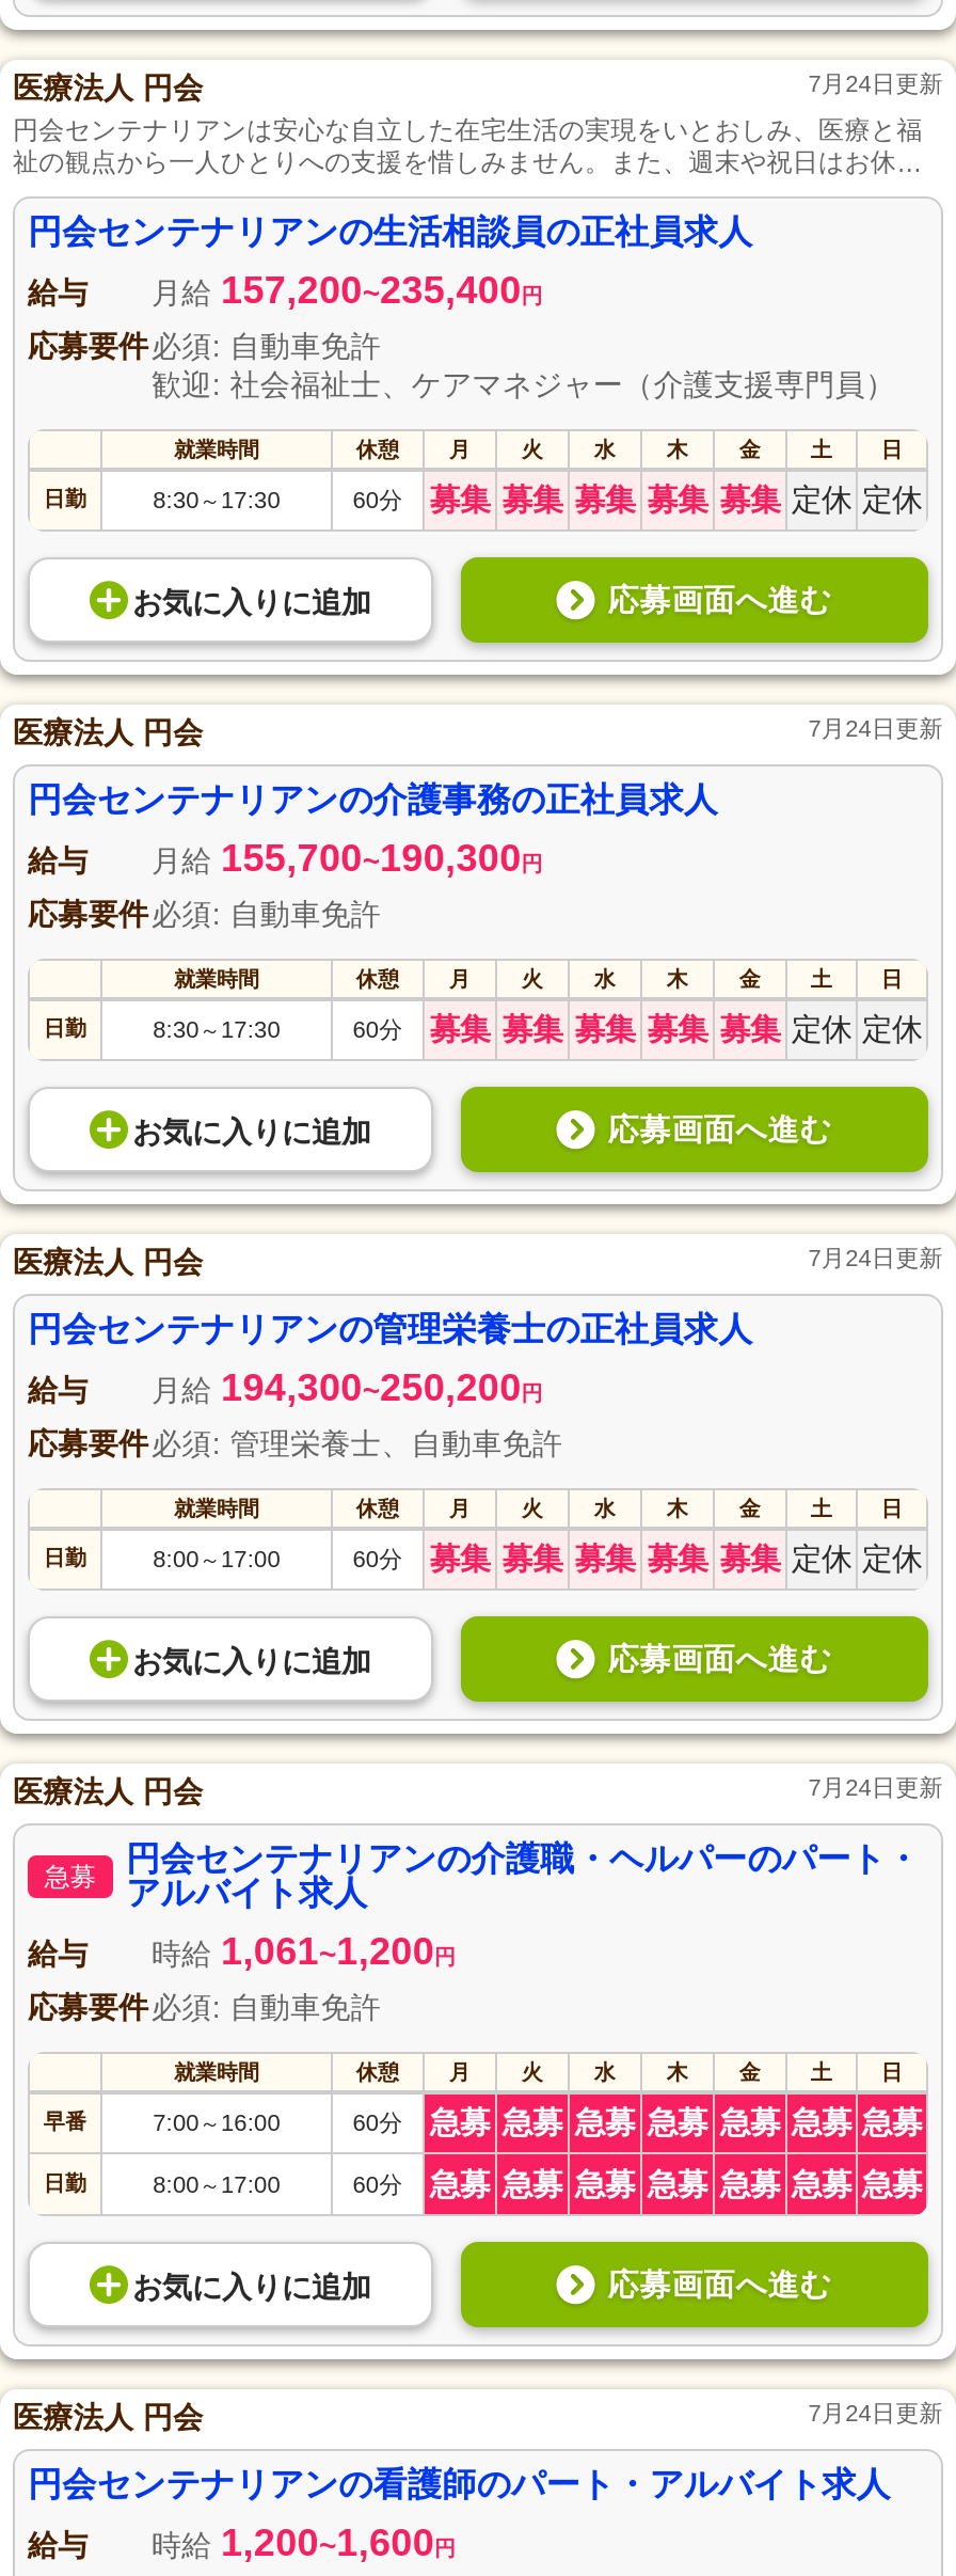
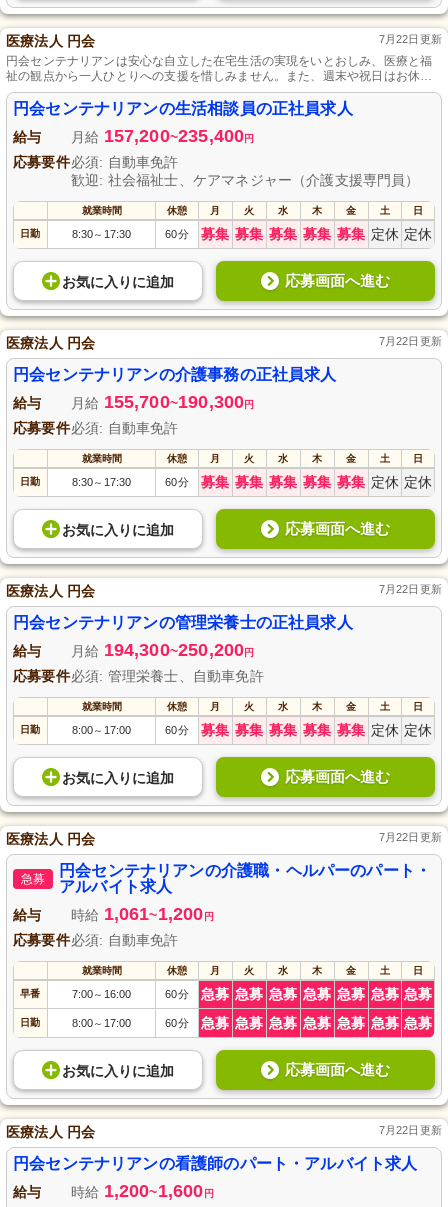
- 7月24日更新
+ 7月22日更新

- 7月24日更新
+ 7月22日更新

- 7月24日更新
+ 7月22日更新

- 7月24日更新
+ 7月22日更新

- 7月24日更新
+ 7月22日更新
